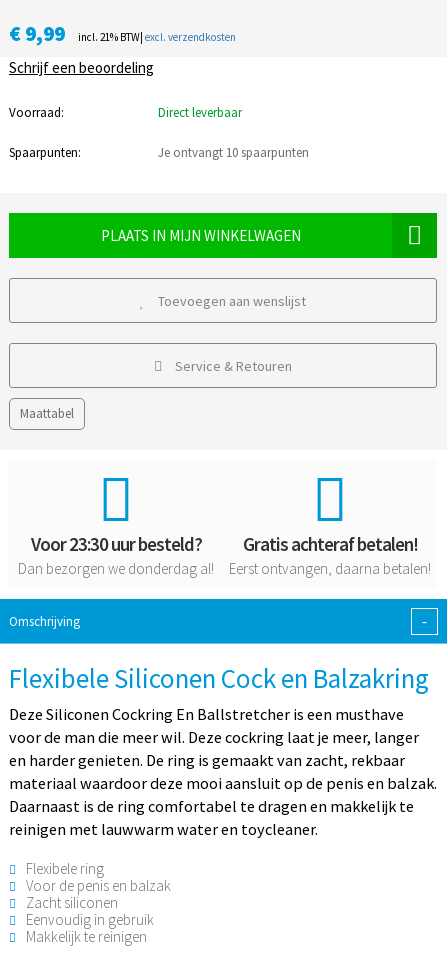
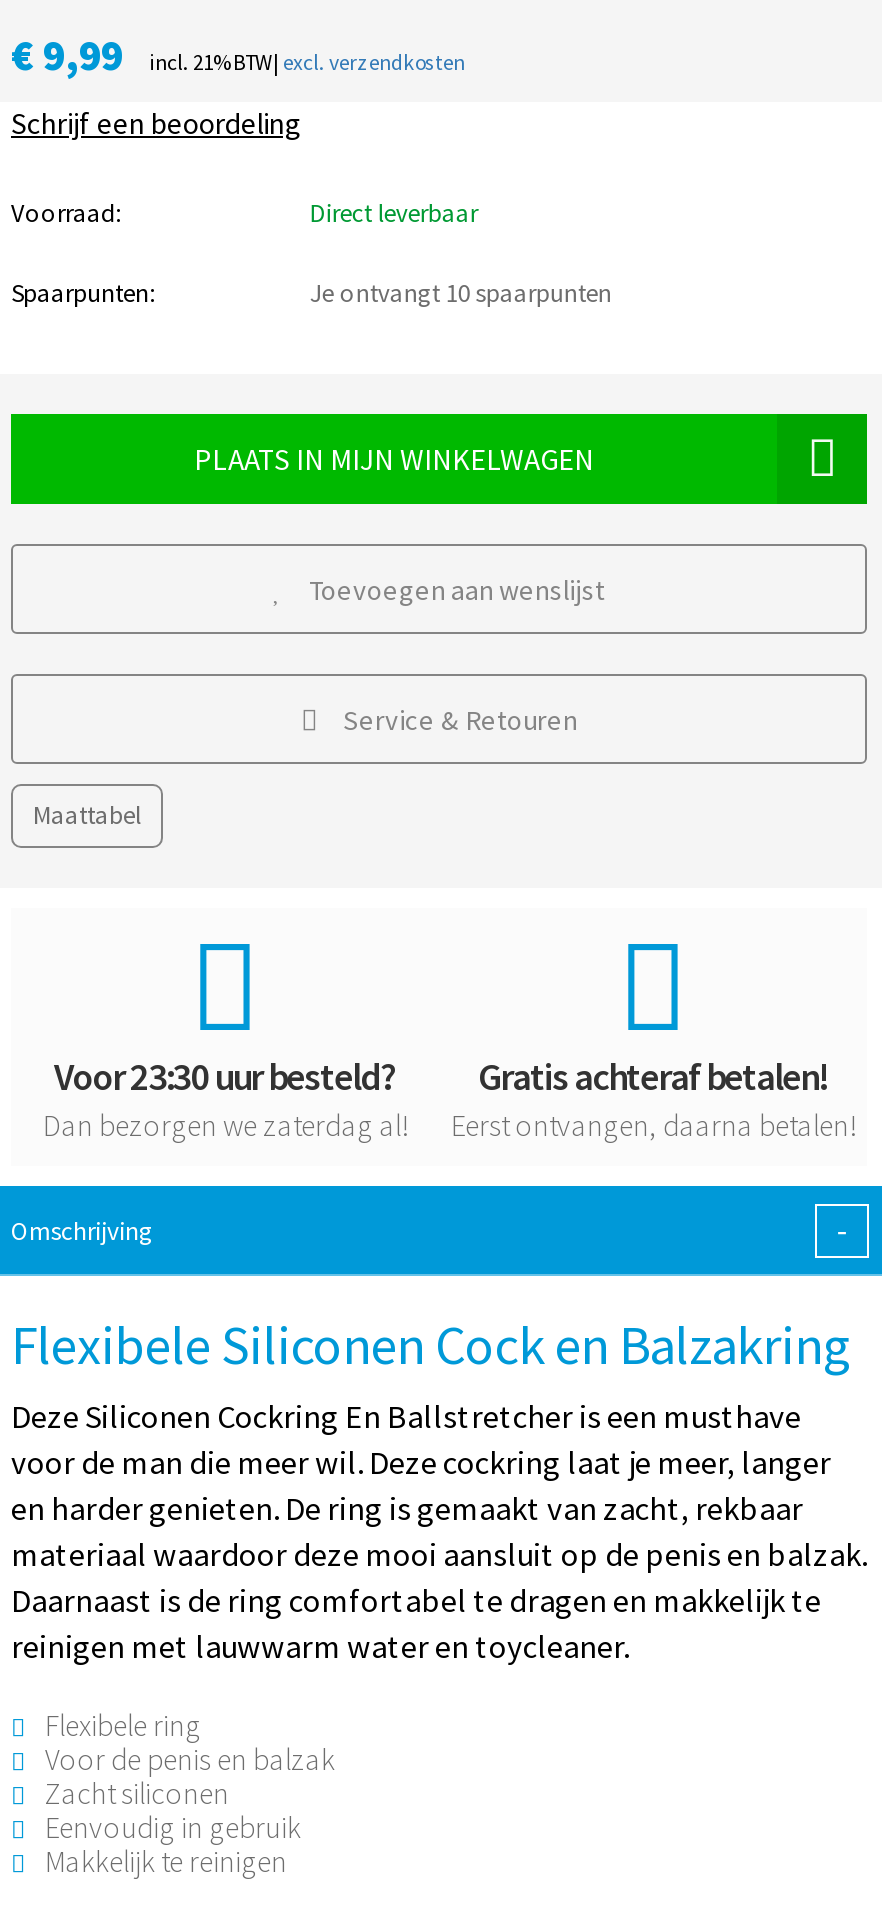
- Dan bezorgen we donderdag al!
+ Dan bezorgen we zaterdag al!
